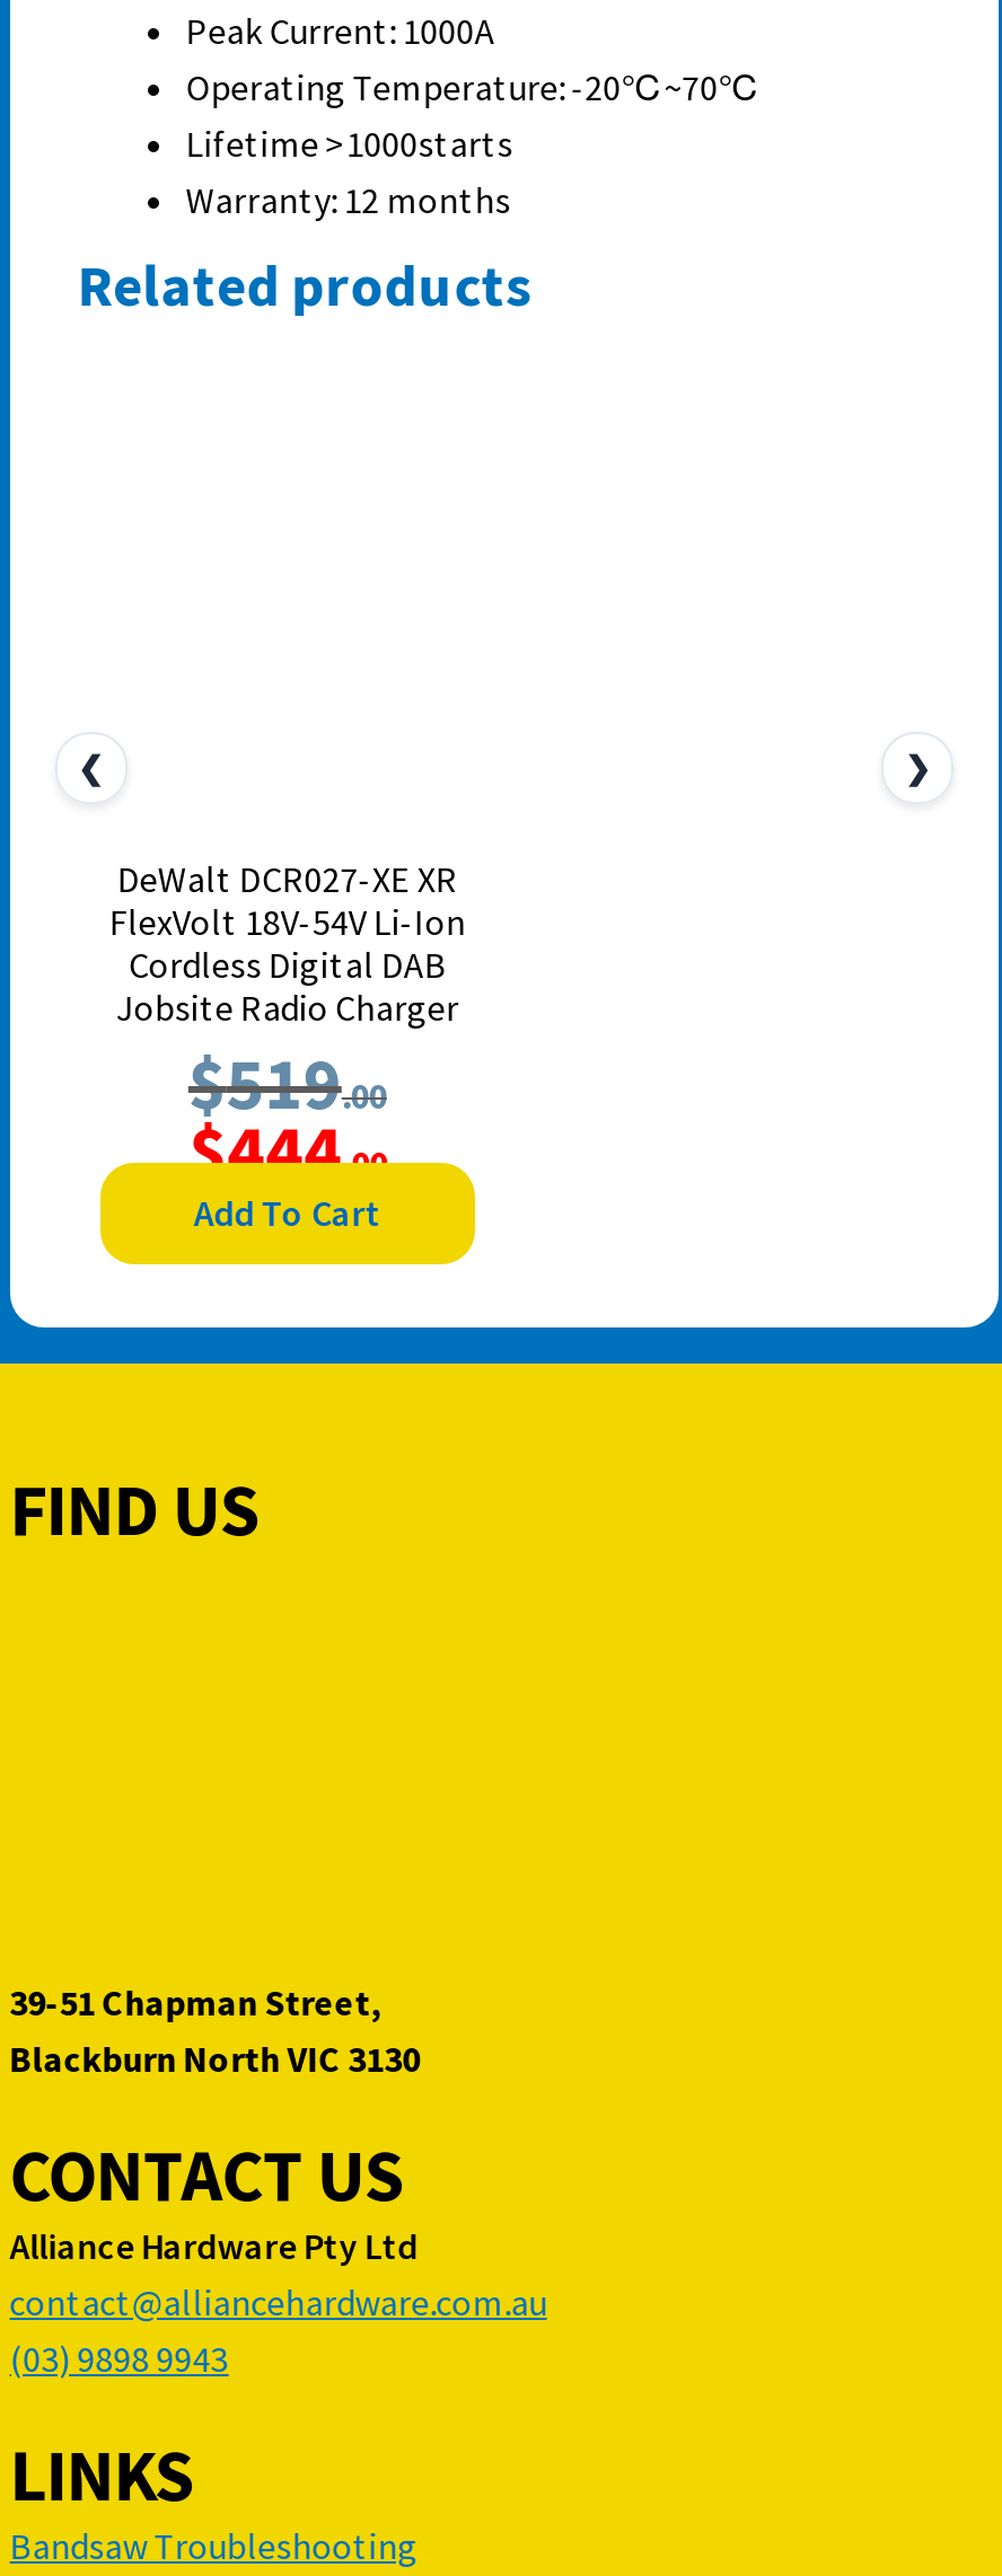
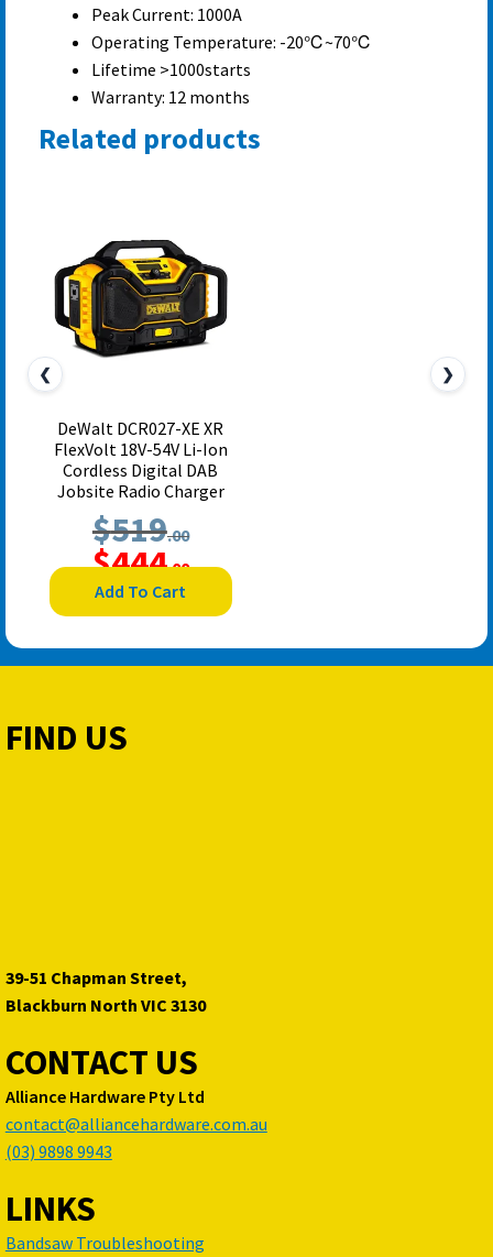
+ [image]
